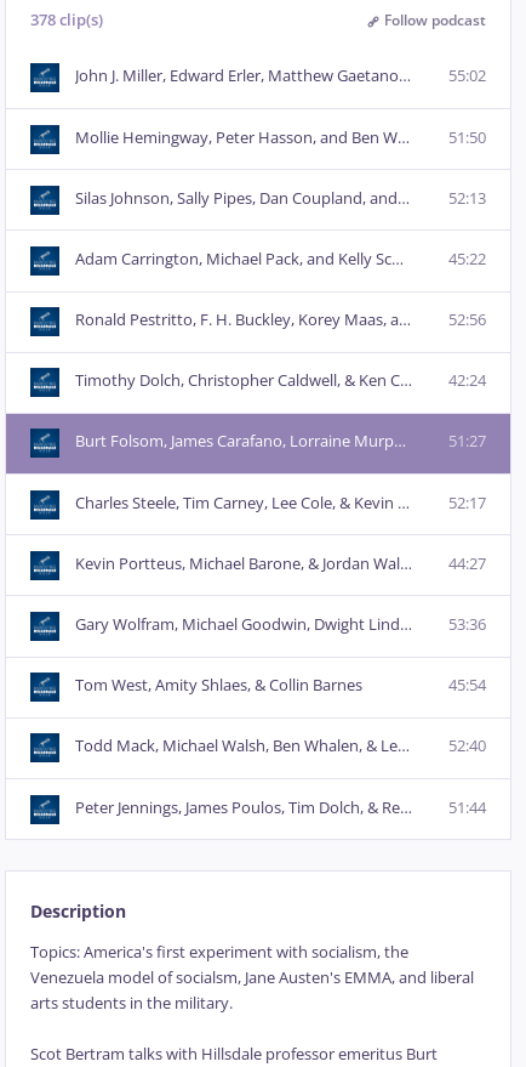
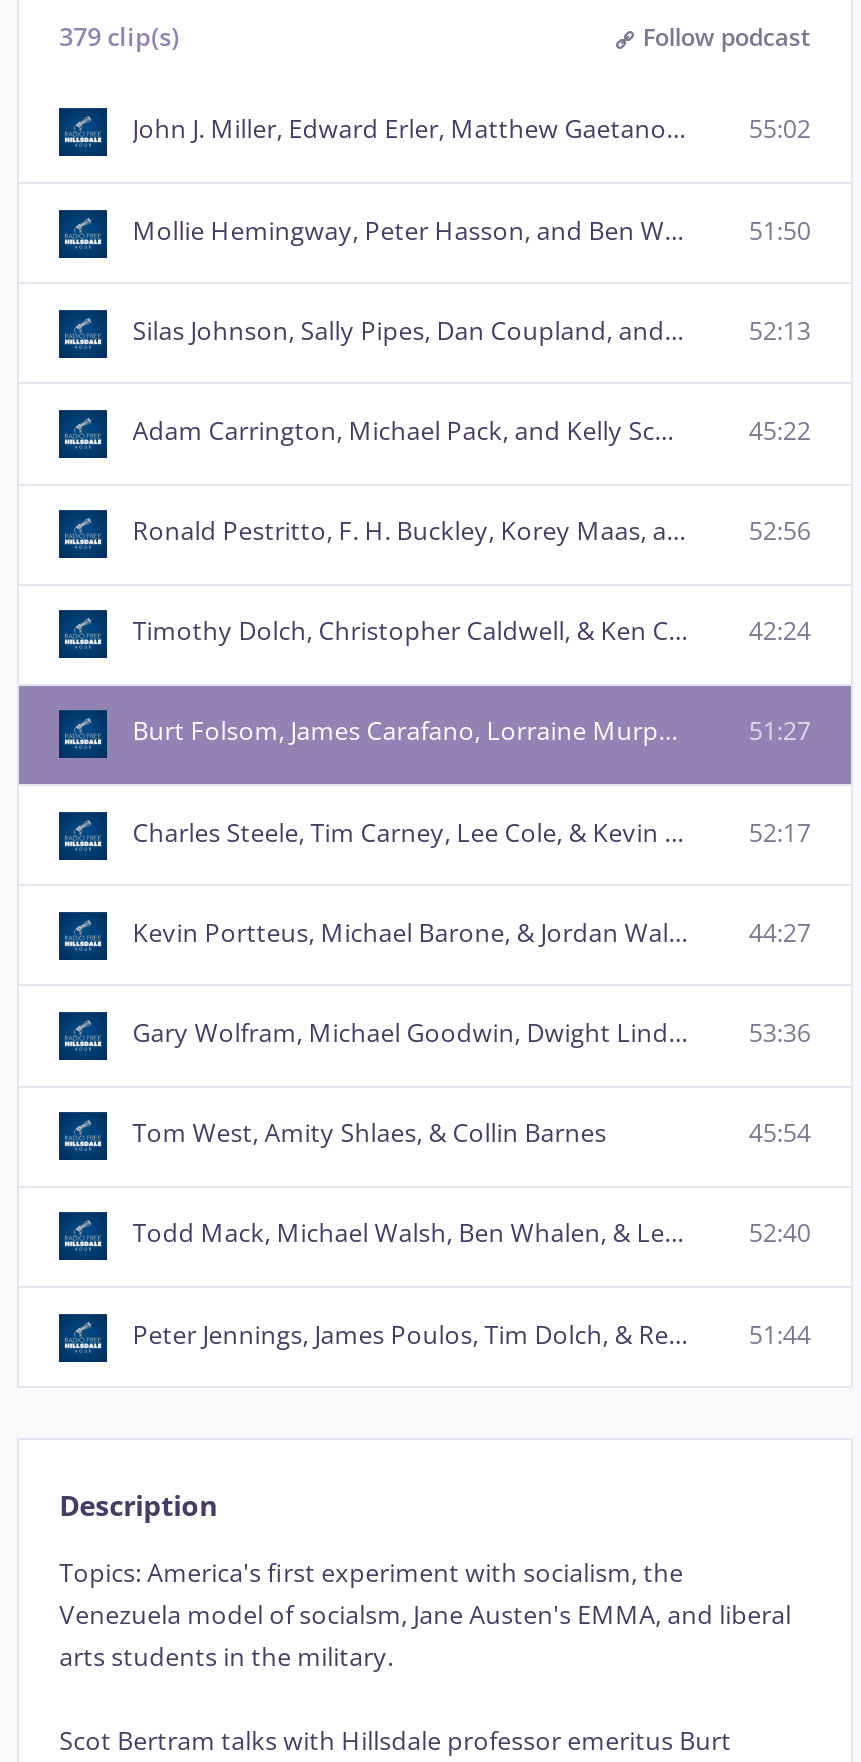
- 378 clip(s)
+ 379 clip(s)
